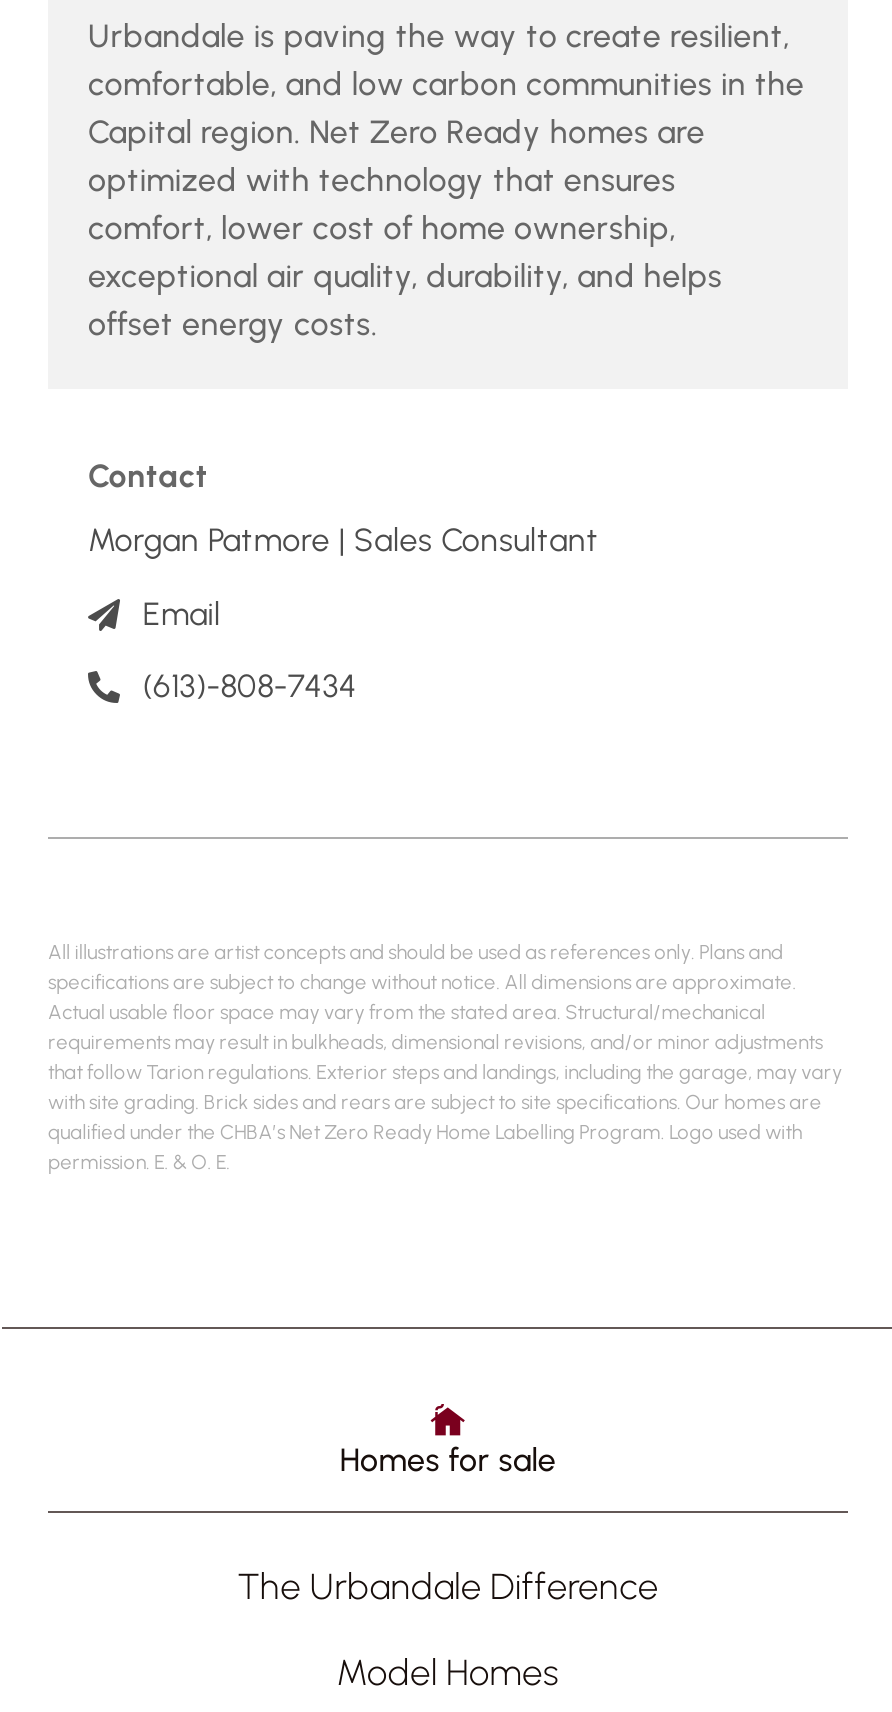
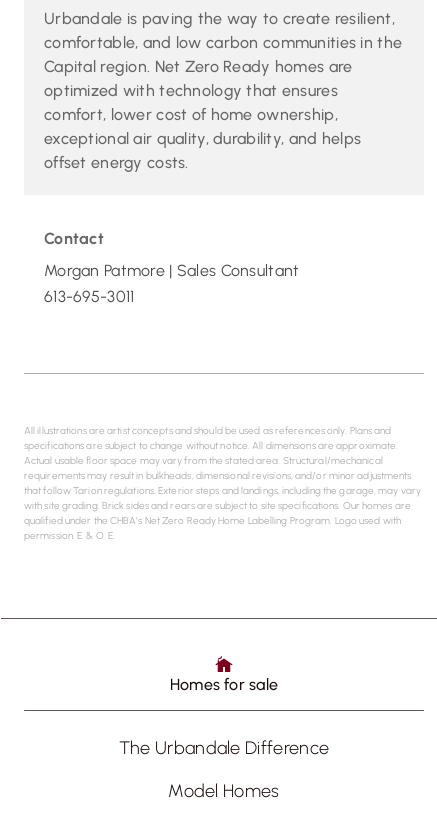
- Email
- (613)-808-7434
+ 613-695-3011
